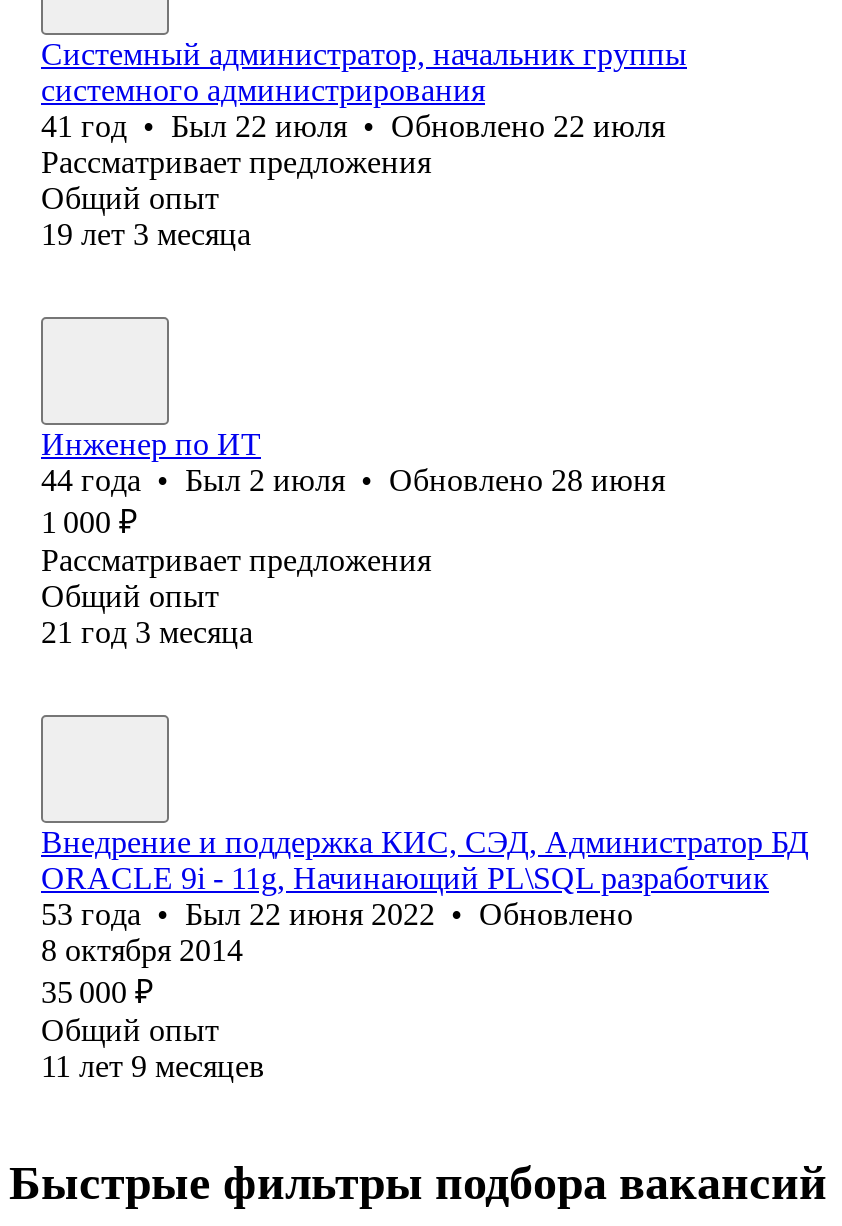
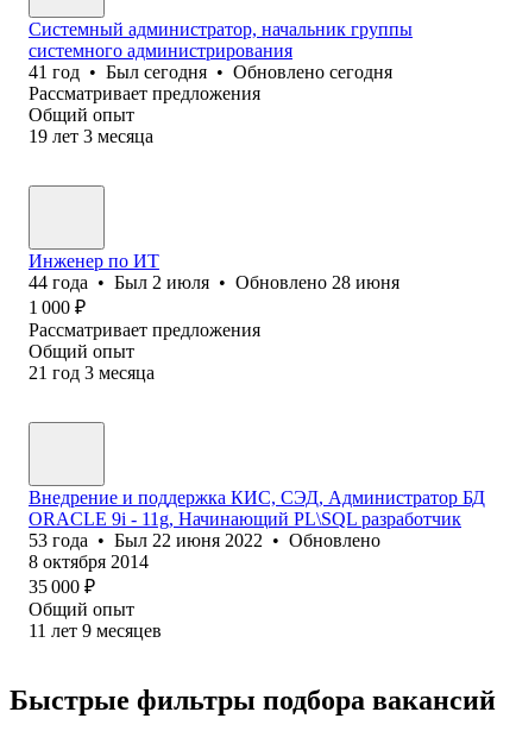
- 41 год • Был 22 июля • Обновлено 22 июля
+ 41 год • Был сегодня • Обновлено сегодня
